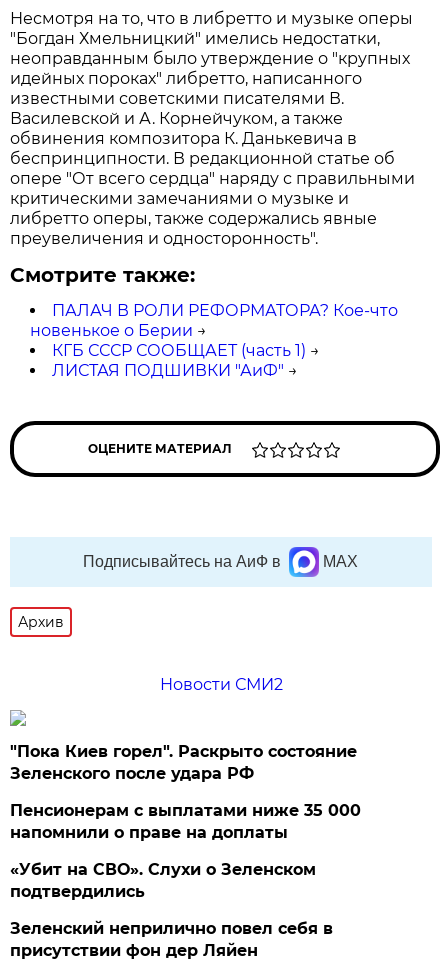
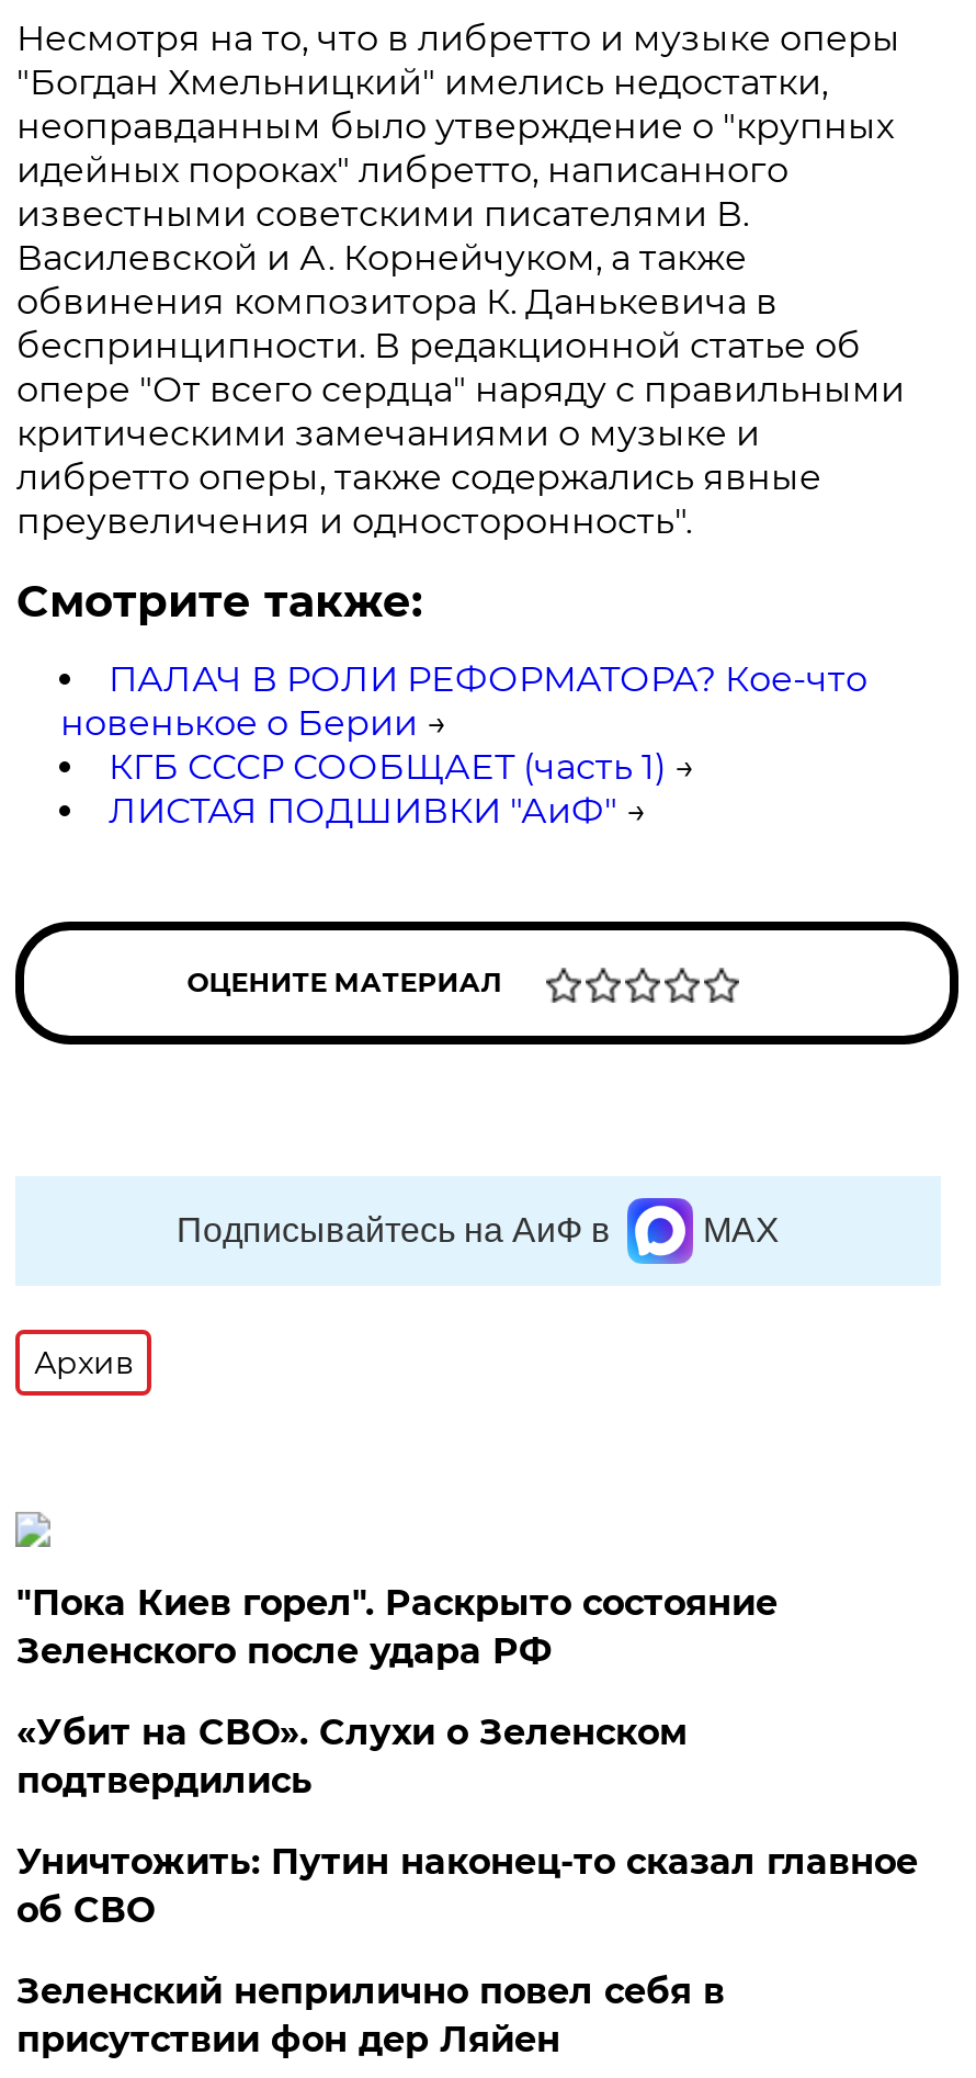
- Новости СМИ2

- Пенсионерам с выплатами ниже 35 000
- напомнили о праве на доплаты

moved up: «Убит на СВО». Слухи о Зеленском | подтвердились

+ Уничтожить: Путин наконец-то сказал главное
+ об СВО
